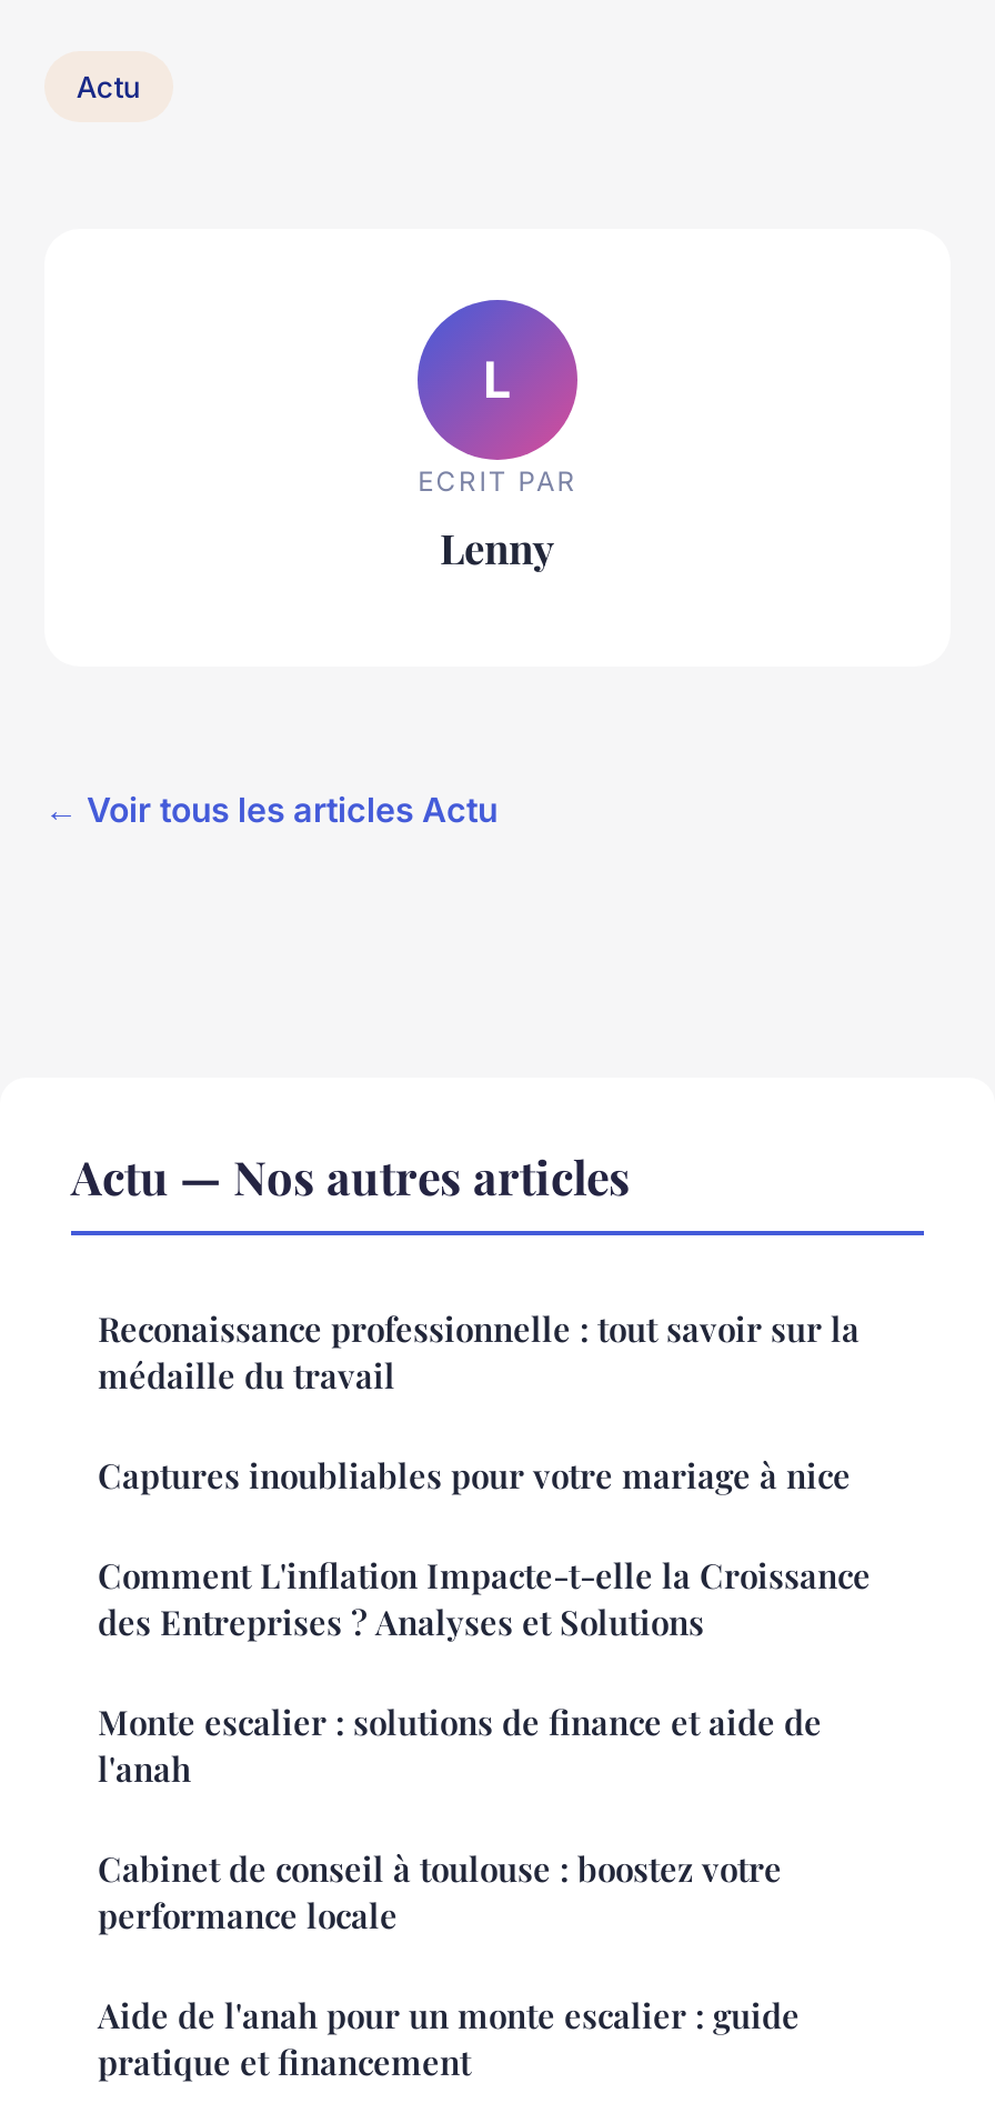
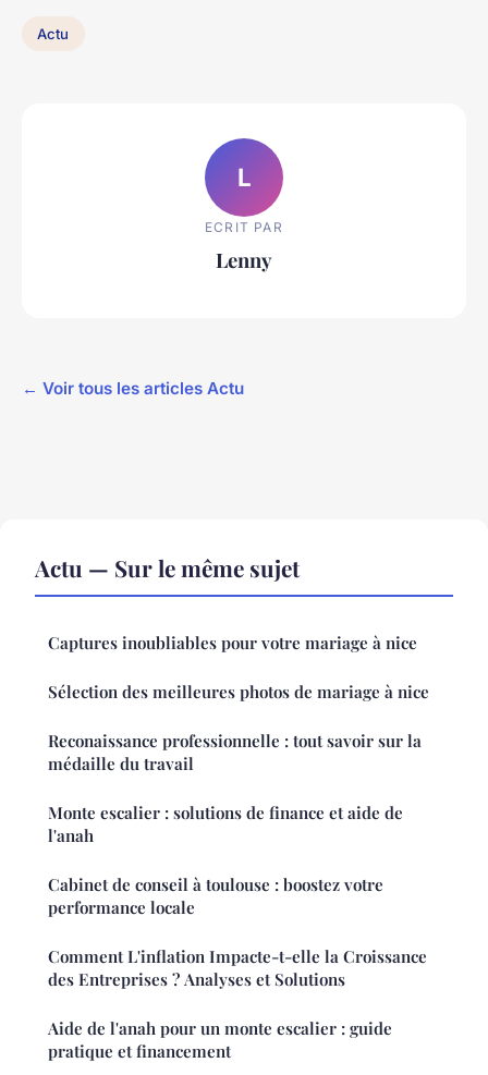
- Actu — Nos autres articles
+ Actu — Sur le même sujet
+ Sélection des meilleures photos de mariage à nice

moved down: Reconaissance professionnelle : tout savoir sur la | médaille du travail

moved up: Captures inoubliables pour votre mariage à nice

moved down: Comment L'inflation Impacte-t-elle la Croissance | des Entreprises ? Analyses et Solutions

moved up: Monte escalier : solutions de finance et aide de | l'anah | Cabinet de conseil à toulouse : boostez votre | performance locale
